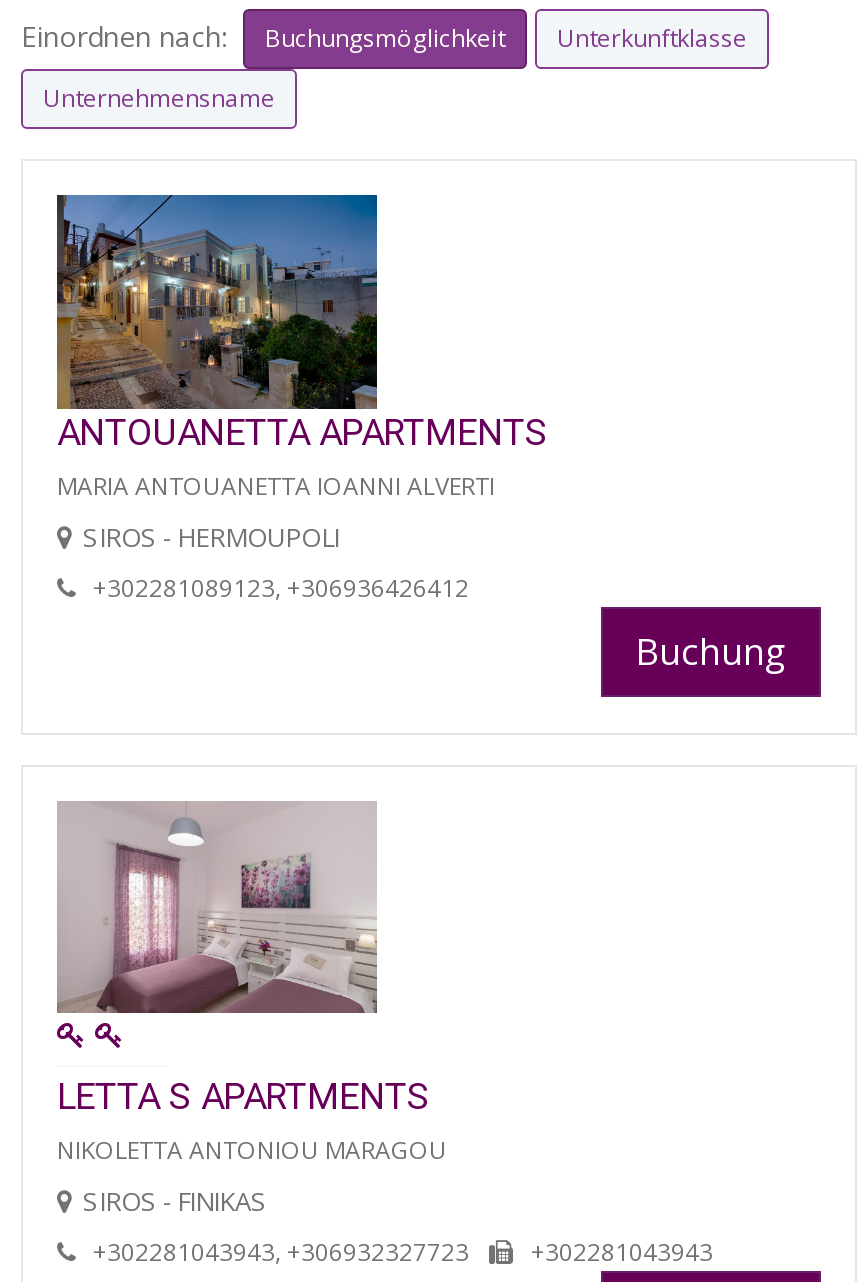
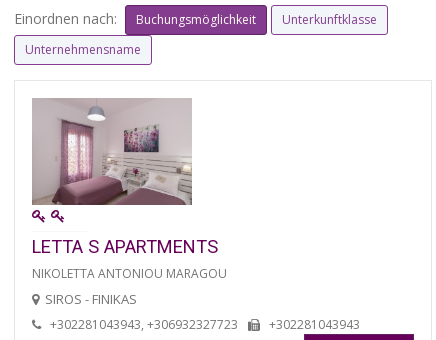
- [image]
- ANTOUANETTA APARTMENTS
- MARIA ANTOUANETTA IOANNI ALVERTI
- SIROS - HERMOUPOLI
- +302281089123, +306936426412
- Buchung
